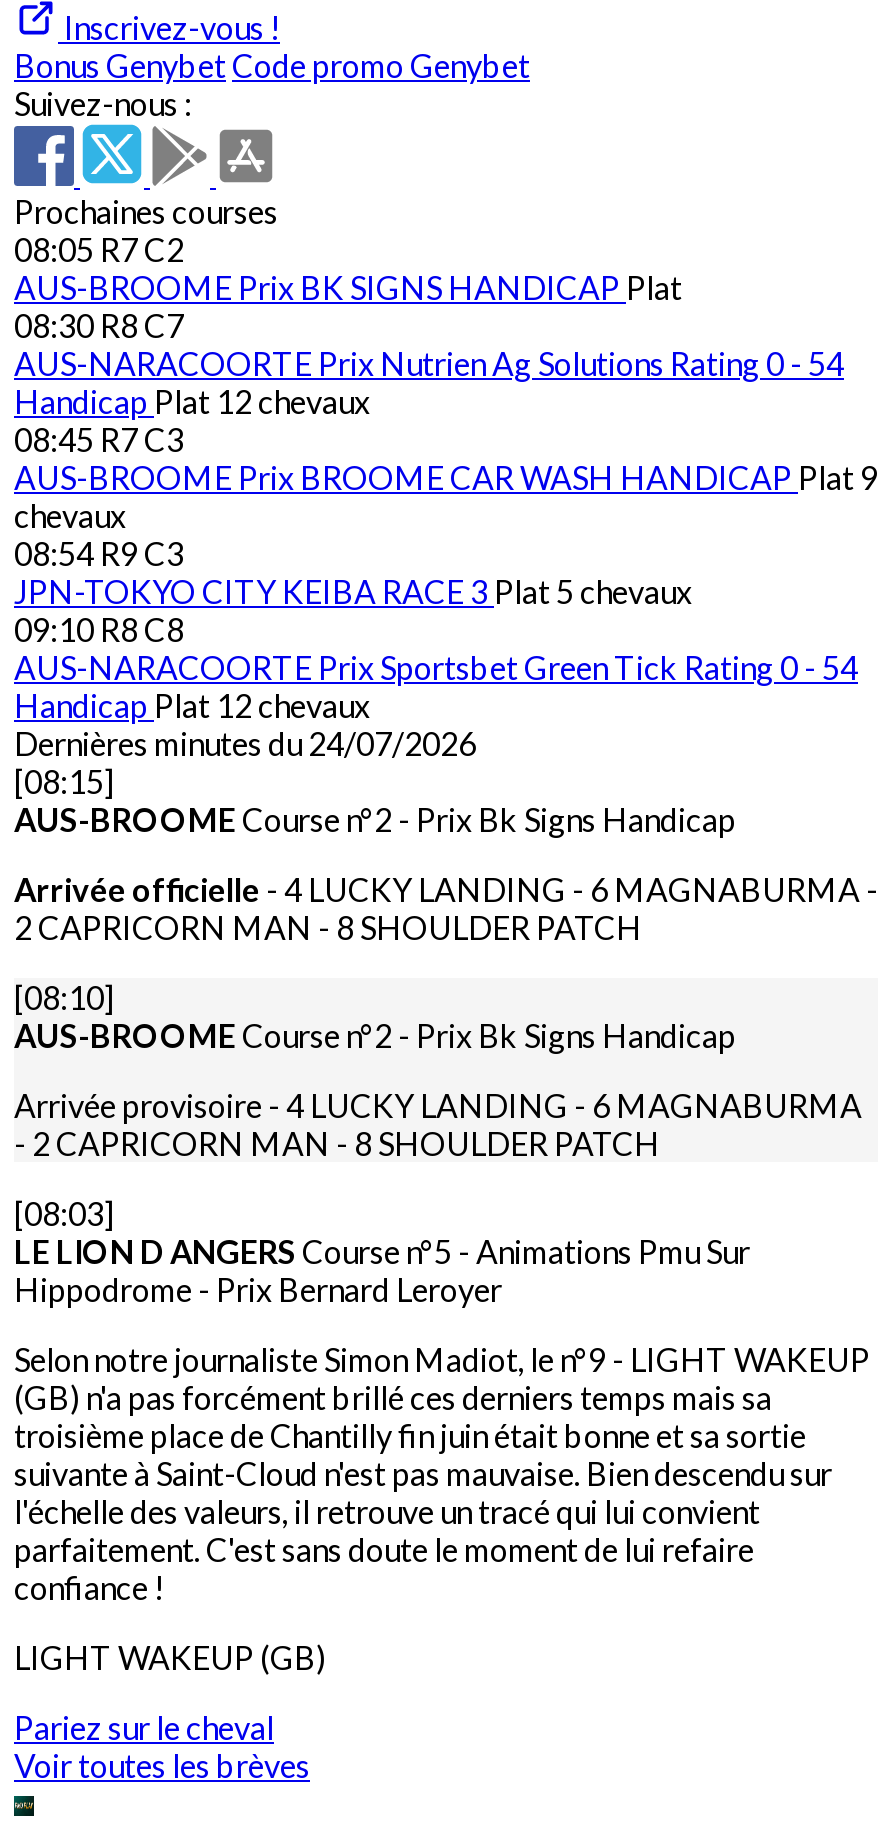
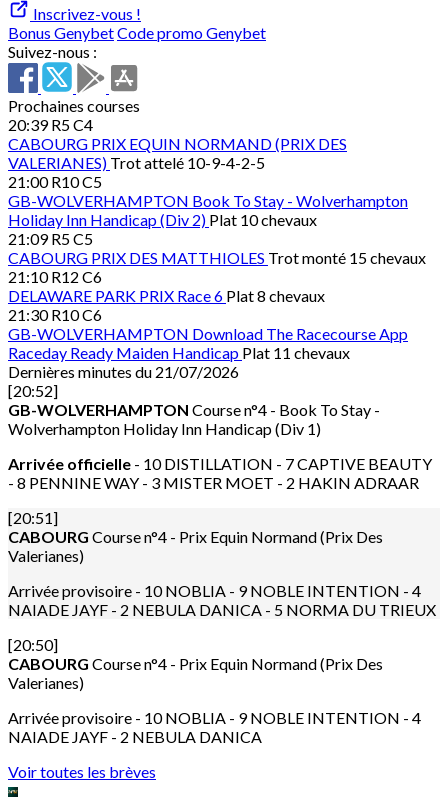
- 08:05 R7 C2
- AUS-BROOME Prix BK SIGNS HANDICAP Plat
- 08:30 R8 C7
- AUS-NARACOORTE Prix Nutrien Ag Solutions Rating 0 - 54
- Handicap Plat 12 chevaux
- 08:45 R7 C3
- AUS-BROOME Prix BROOME CAR WASH HANDICAP Plat 9
- chevaux
- 08:54 R9 C3
- JPN-TOKYO CITY KEIBA RACE 3 Plat 5 chevaux
- 09:10 R8 C8
- AUS-NARACOORTE Prix Sportsbet Green Tick Rating 0 - 54
- Handicap Plat 12 chevaux
- Dernières minutes du 24/07/2026
- [08:15]
- AUS-BROOME Course n°2 - Prix Bk Signs Handicap
- Arrivée officielle - 4 LUCKY LANDING - 6 MAGNABURMA -
- 2 CAPRICORN MAN - 8 SHOULDER PATCH
- [08:10]
- AUS-BROOME Course n°2 - Prix Bk Signs Handicap
- Arrivée provisoire - 4 LUCKY LANDING - 6 MAGNABURMA
- - 2 CAPRICORN MAN - 8 SHOULDER PATCH
- [08:03]
- LE LION D ANGERS Course n°5 - Animations Pmu Sur
- Hippodrome - Prix Bernard Leroyer
- Selon notre journaliste Simon Madiot, le n°9 - LIGHT WAKEUP
- (GB) n'a pas forcément brillé ces derniers temps mais sa
- troisième place de Chantilly fin juin était bonne et sa sortie
- suivante à Saint-Cloud n'est pas mauvaise. Bien descendu sur
- l'échelle des valeurs, il retrouve un tracé qui lui convient
- parfaitement. C'est sans doute le moment de lui refaire
- confiance !
- LIGHT WAKEUP (GB)
- Pariez sur le cheval
+ 20:39 R5 C4
+ CABOURG PRIX EQUIN NORMAND (PRIX DES
+ VALERIANES) Trot attelé 10-9-4-2-5
+ 21:00 R10 C5
+ GB-WOLVERHAMPTON Book To Stay - Wolverhampton
+ Holiday Inn Handicap (Div 2) Plat 10 chevaux
+ 21:09 R5 C5
+ CABOURG PRIX DES MATTHIOLES Trot monté 15 chevaux
+ 21:10 R12 C6
+ DELAWARE PARK PRIX Race 6 Plat 8 chevaux
+ 21:30 R10 C6
+ GB-WOLVERHAMPTON Download The Racecourse App
+ Raceday Ready Maiden Handicap Plat 11 chevaux
+ Dernières minutes du 21/07/2026
+ [20:52]
+ GB-WOLVERHAMPTON Course n°4 - Book To Stay -
+ Wolverhampton Holiday Inn Handicap (Div 1)
+ Arrivée officielle - 10 DISTILLATION - 7 CAPTIVE BEAUTY
+ - 8 PENNINE WAY - 3 MISTER MOET - 2 HAKIN ADRAAR
+ [20:51]
+ CABOURG Course n°4 - Prix Equin Normand (Prix Des
+ Valerianes)
+ Arrivée provisoire - 10 NOBLIA - 9 NOBLE INTENTION - 4
+ NAIADE JAYF - 2 NEBULA DANICA - 5 NORMA DU TRIEUX
+ [20:50]
+ CABOURG Course n°4 - Prix Equin Normand (Prix Des
+ Valerianes)
+ Arrivée provisoire - 10 NOBLIA - 9 NOBLE INTENTION - 4
+ NAIADE JAYF - 2 NEBULA DANICA
